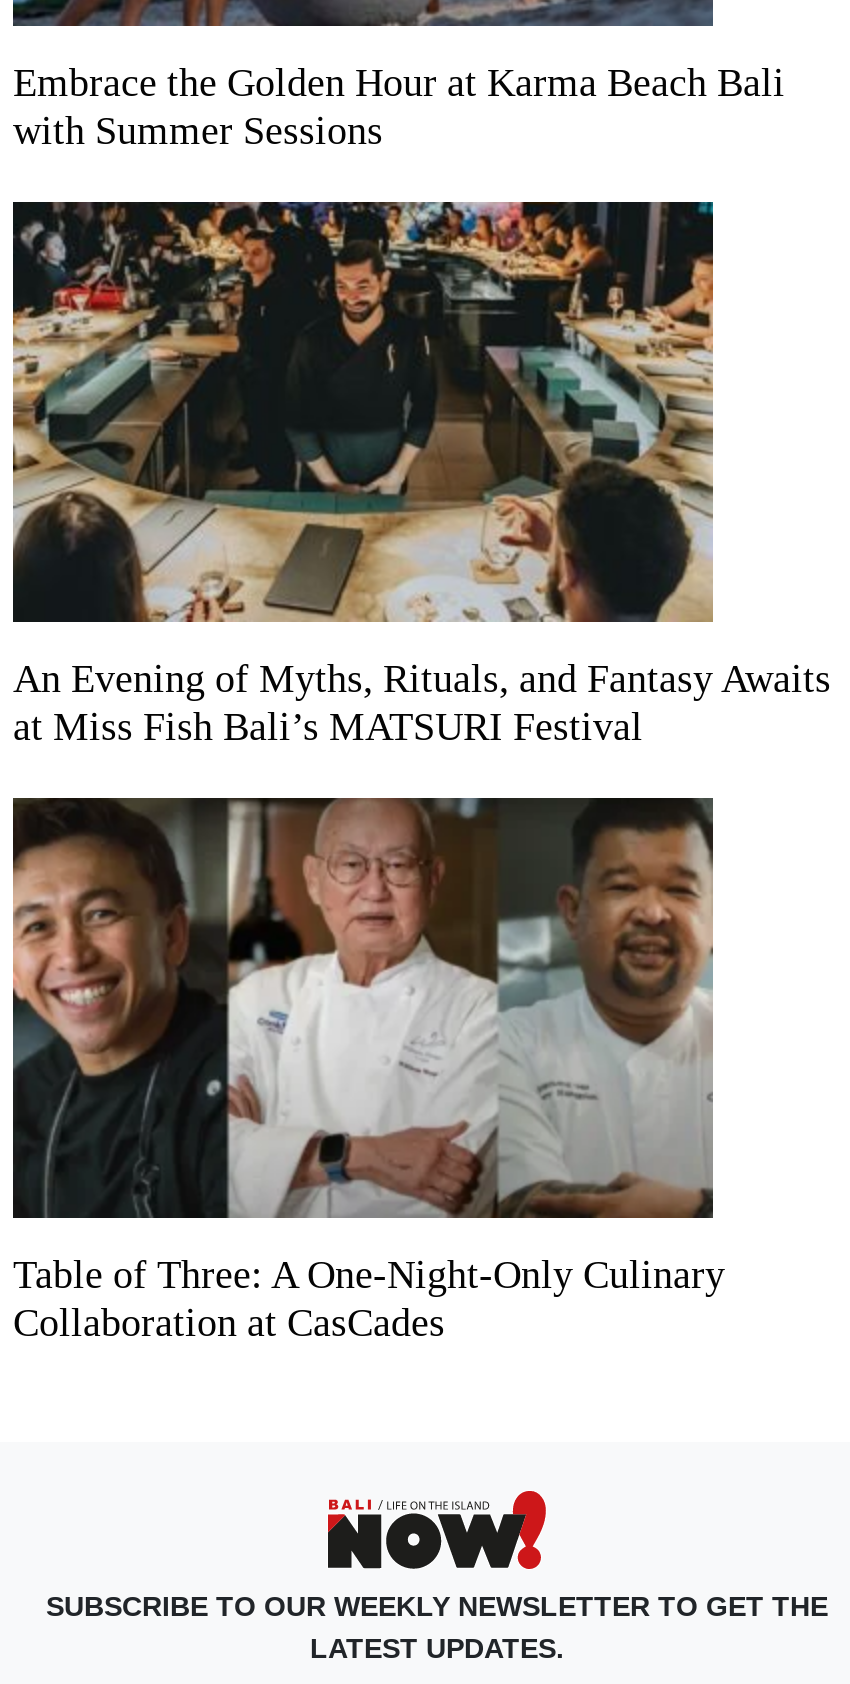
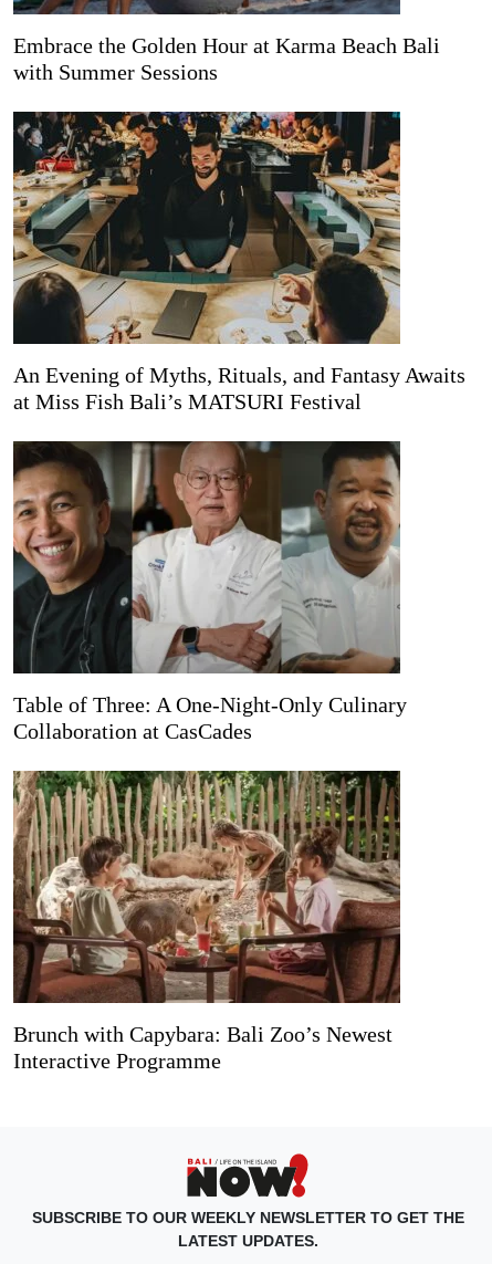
+ [image]
+ Brunch with Capybara: Bali Zoo’s Newest
+ Interactive Programme
